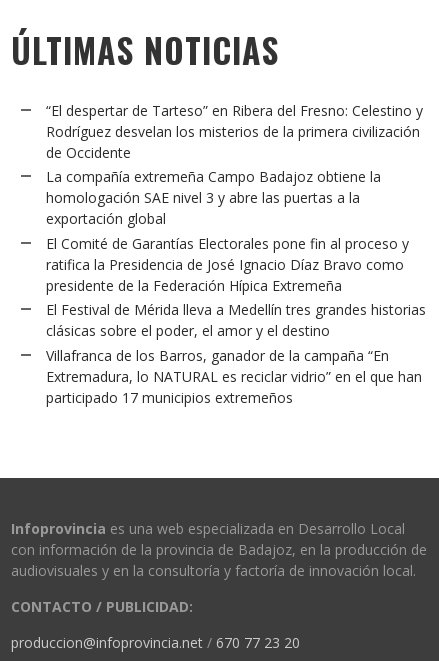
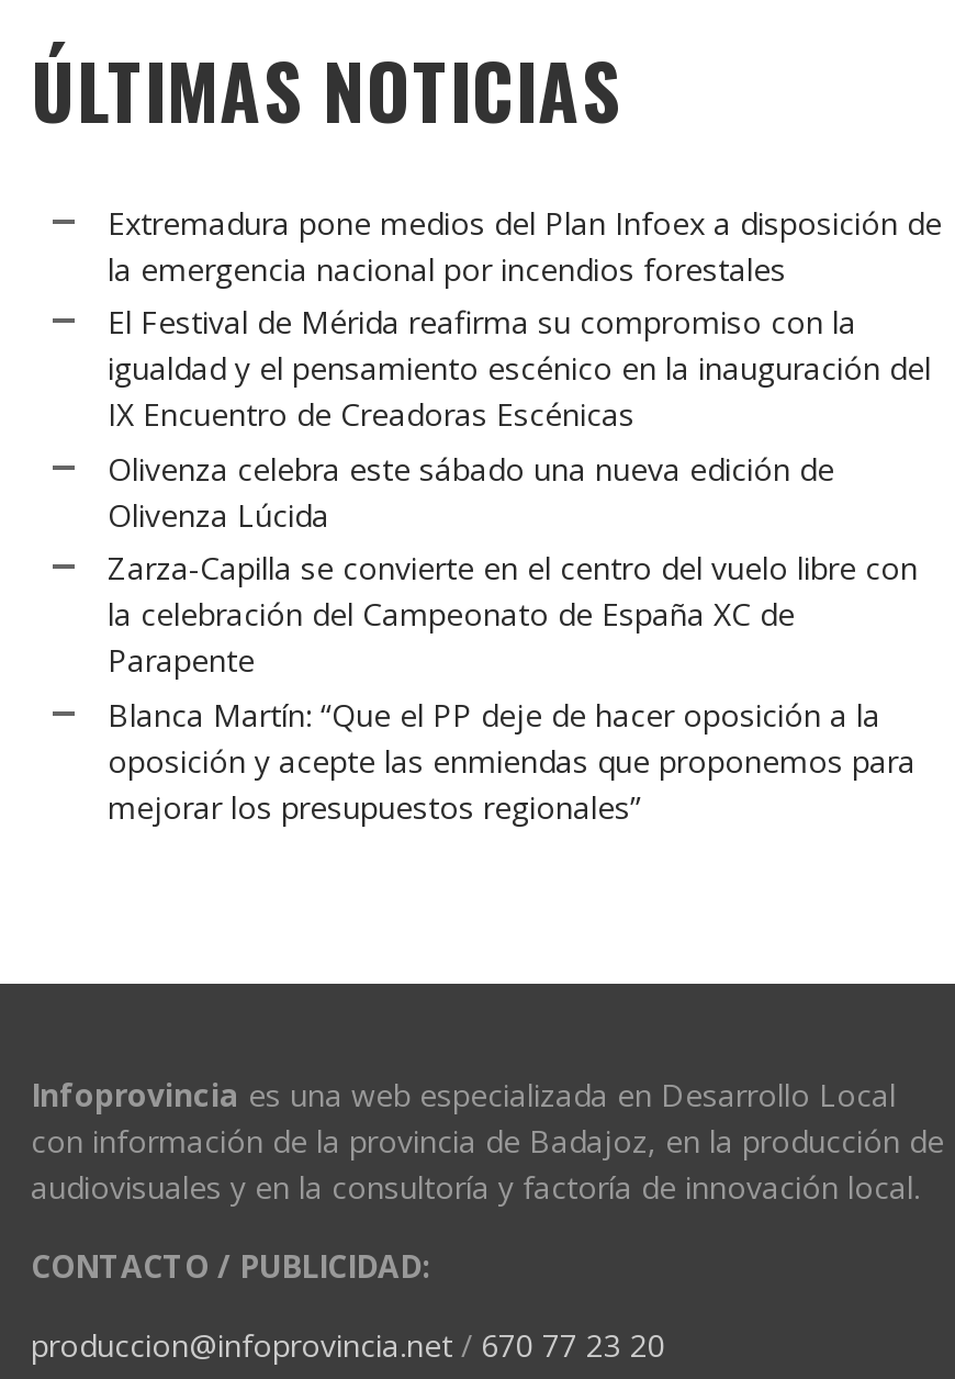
- “El despertar de Tarteso” en Ribera del Fresno: Celestino y
- Rodríguez desvelan los misterios de la primera civilización
- de Occidente
- La compañía extremeña Campo Badajoz obtiene la
- homologación SAE nivel 3 y abre las puertas a la
- exportación global
- El Comité de Garantías Electorales pone fin al proceso y
- ratifica la Presidencia de José Ignacio Díaz Bravo como
- presidente de la Federación Hípica Extremeña
- El Festival de Mérida lleva a Medellín tres grandes historias
- clásicas sobre el poder, el amor y el destino
- Villafranca de los Barros, ganador de la campaña “En
- Extremadura, lo NATURAL es reciclar vidrio” en el que han
- participado 17 municipios extremeños
+ Extremadura pone medios del Plan Infoex a disposición de
+ la emergencia nacional por incendios forestales
+ El Festival de Mérida reafirma su compromiso con la
+ igualdad y el pensamiento escénico en la inauguración del
+ IX Encuentro de Creadoras Escénicas
+ Olivenza celebra este sábado una nueva edición de
+ Olivenza Lúcida
+ Zarza-Capilla se convierte en el centro del vuelo libre con
+ la celebración del Campeonato de España XC de
+ Parapente
+ Blanca Martín: “Que el PP deje de hacer oposición a la
+ oposición y acepte las enmiendas que proponemos para
+ mejorar los presupuestos regionales”
